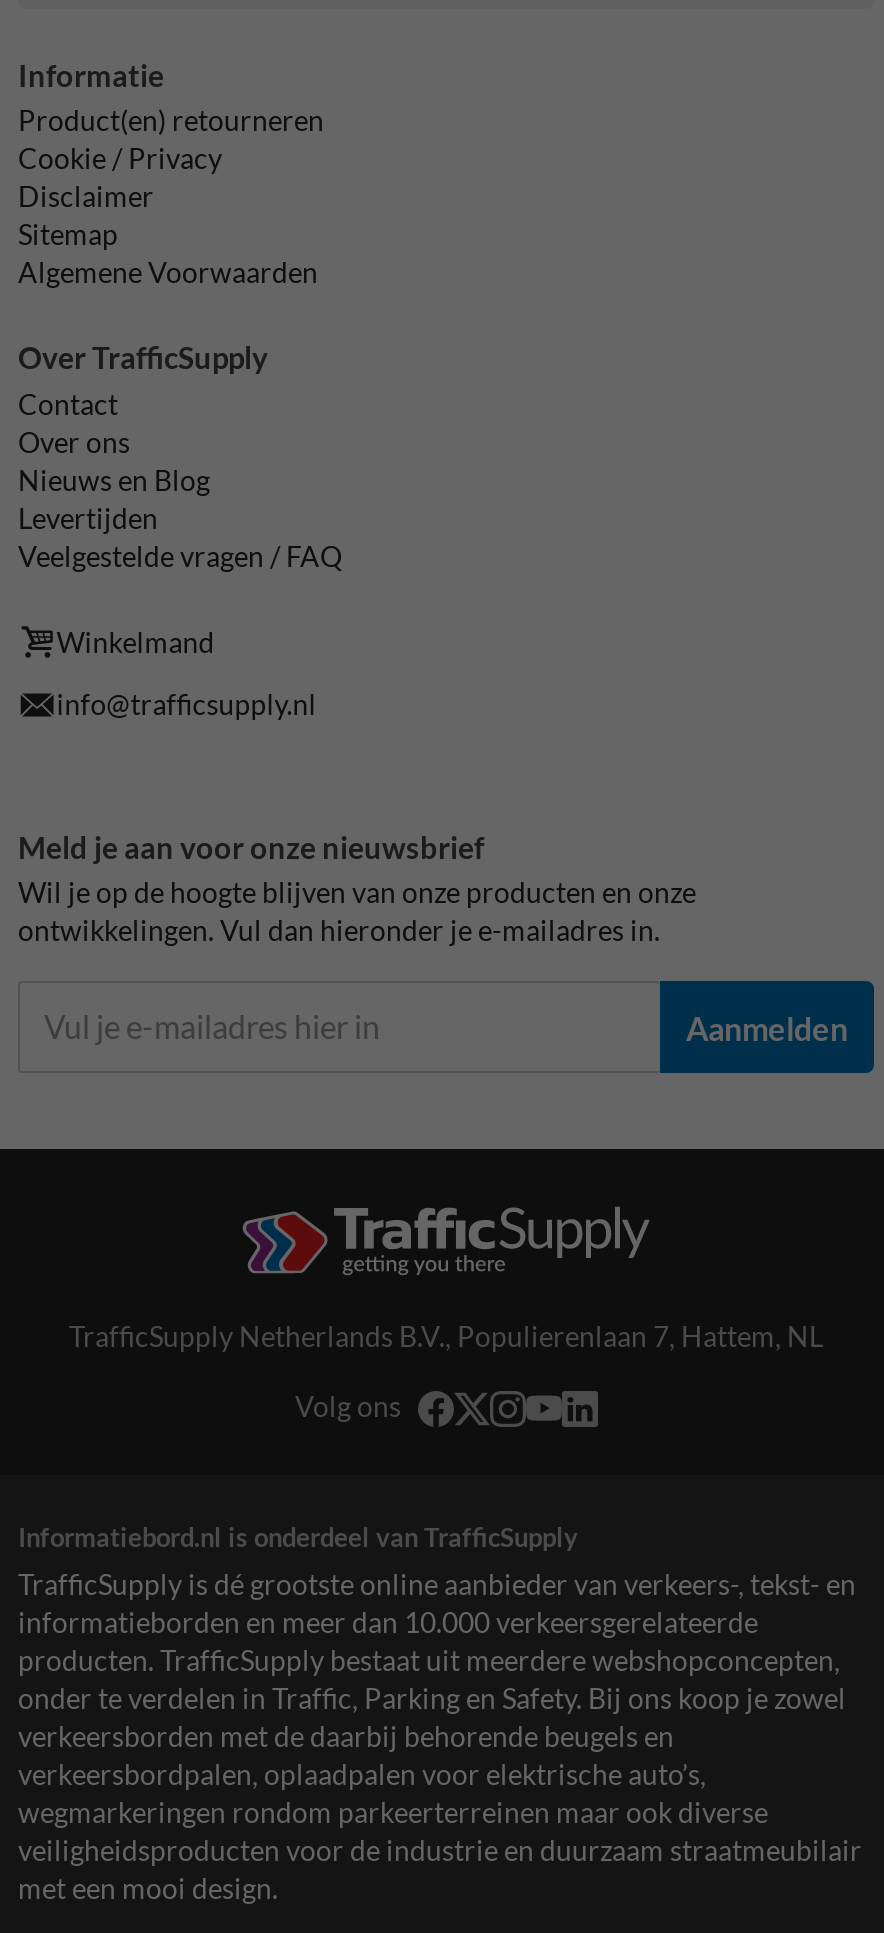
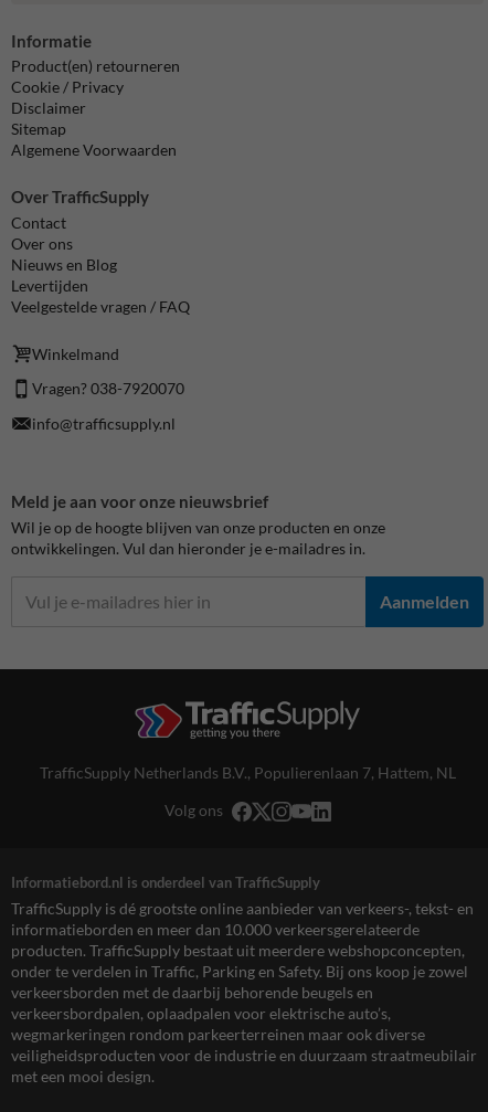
+ Vragen? 038-7920070
